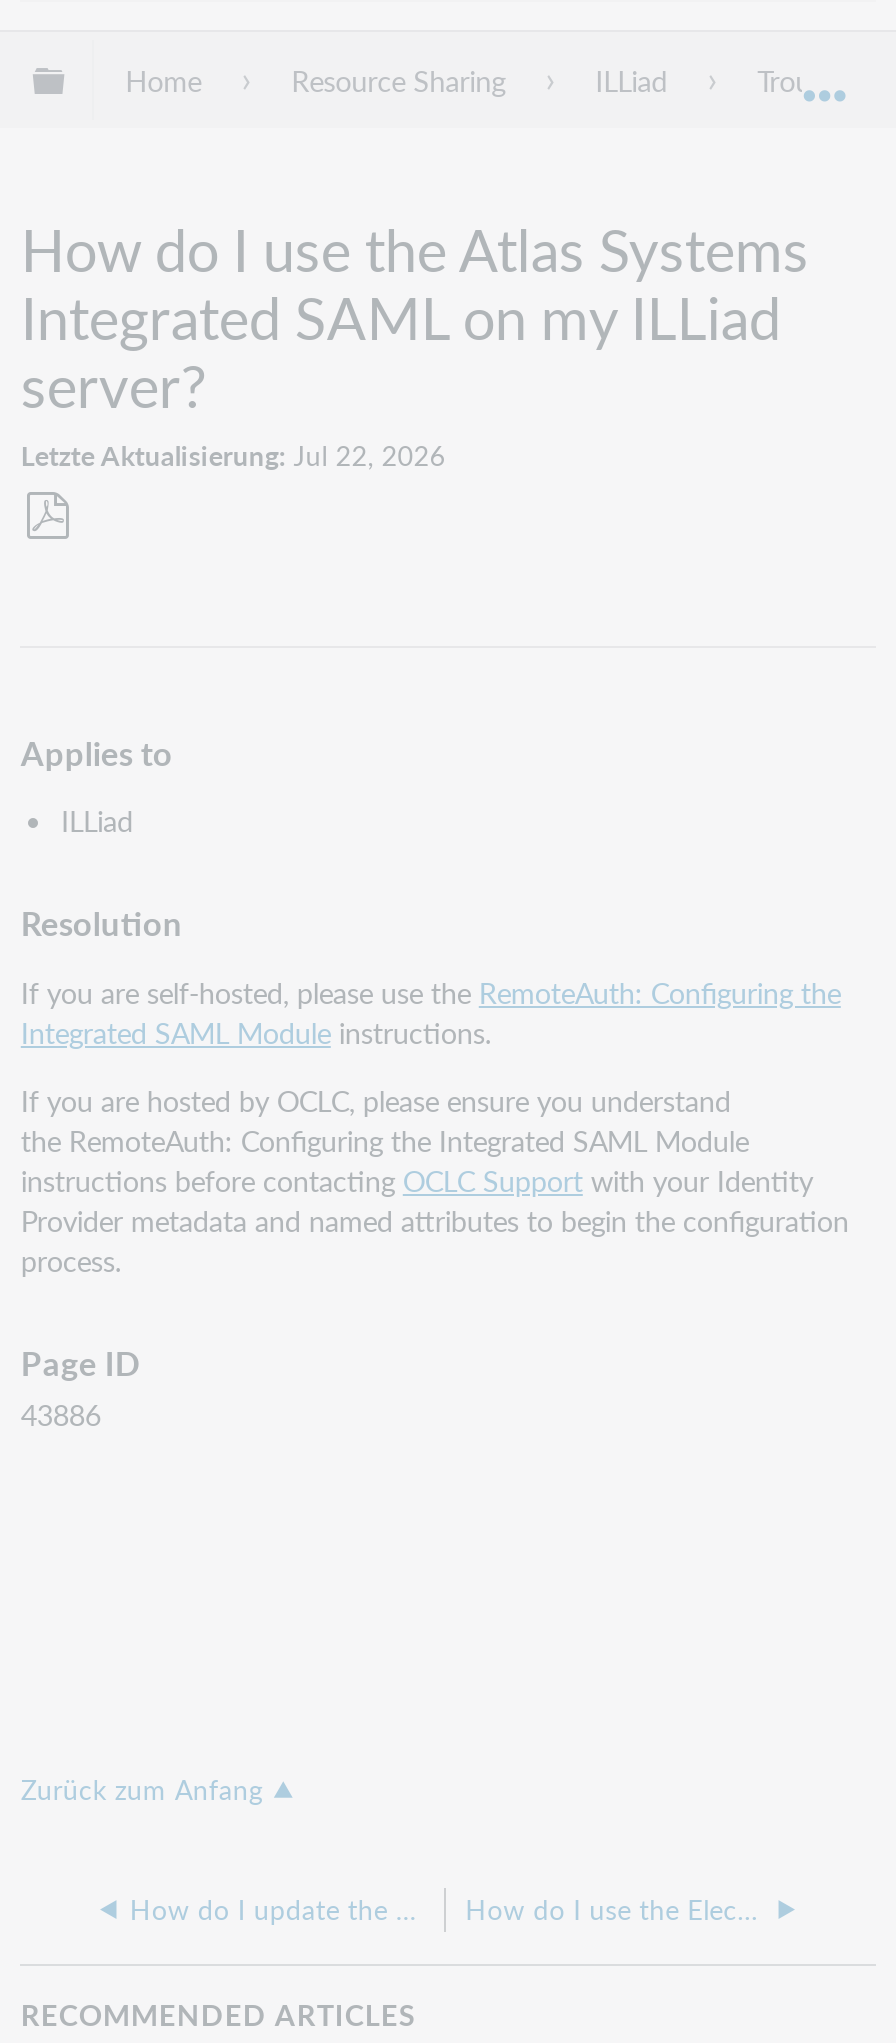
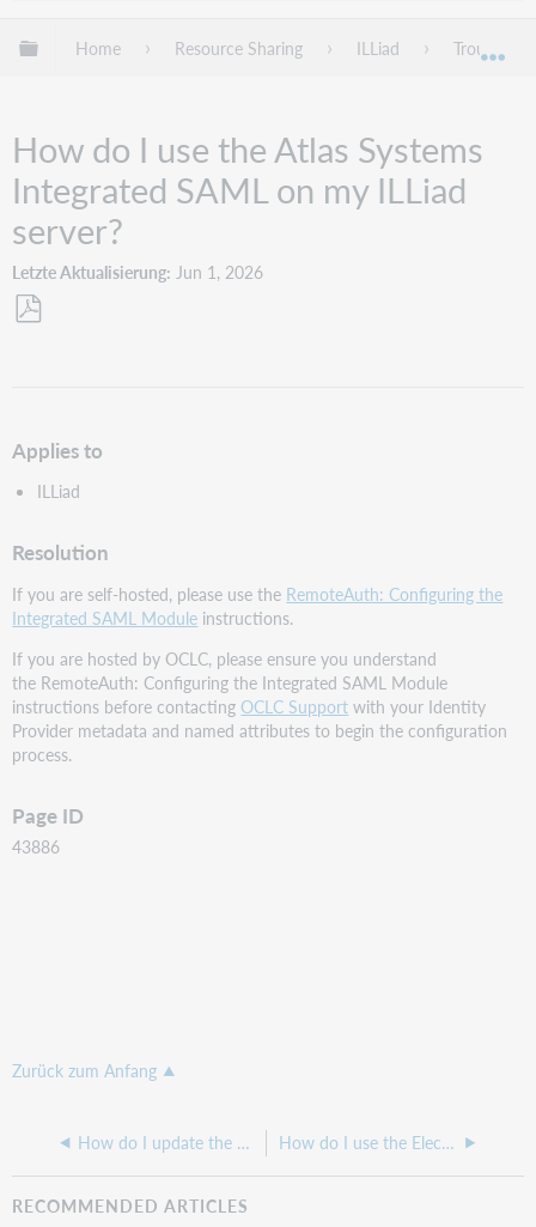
- Letzte Aktualisierung Jul 22, 2026
+ Letzte Aktualisierung Jun 1, 2026
